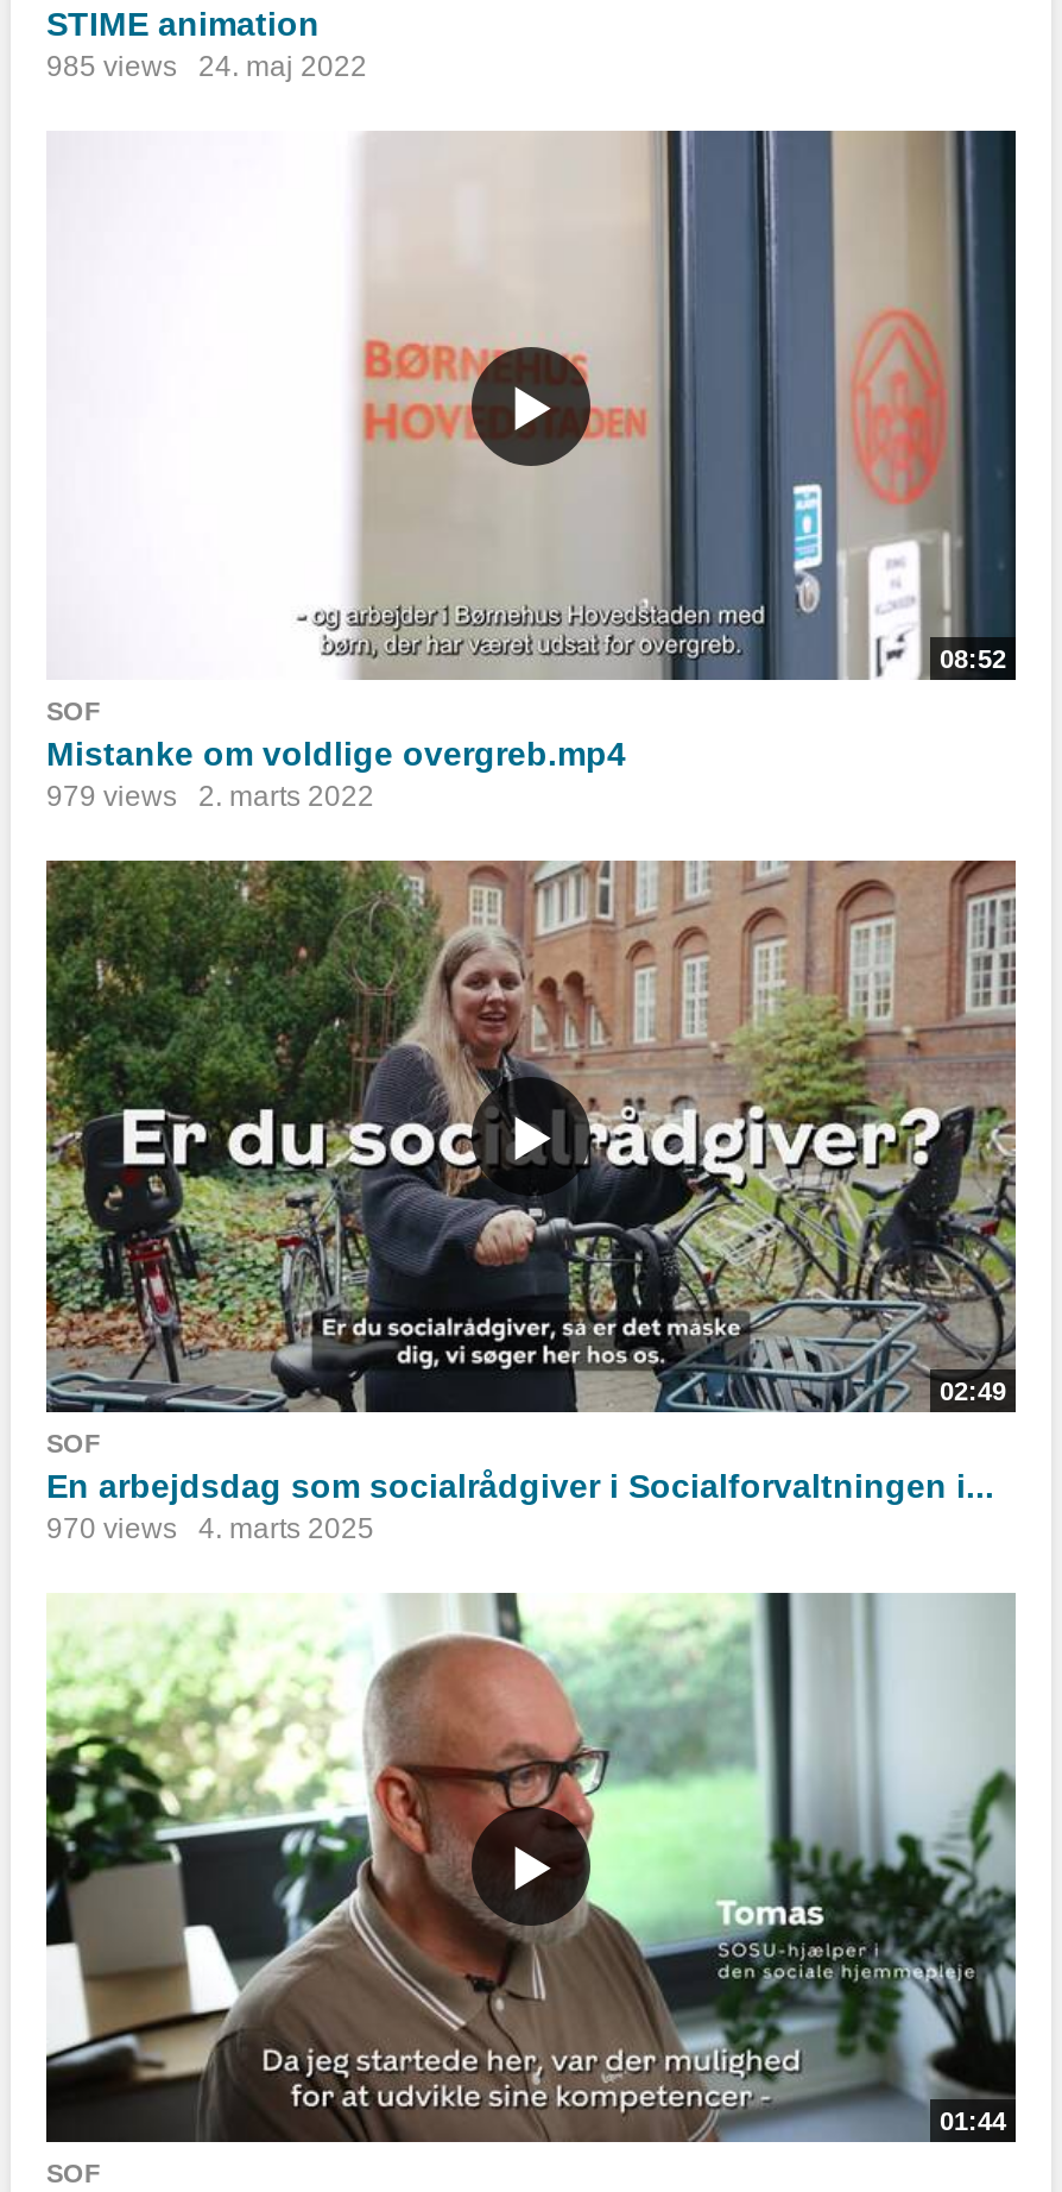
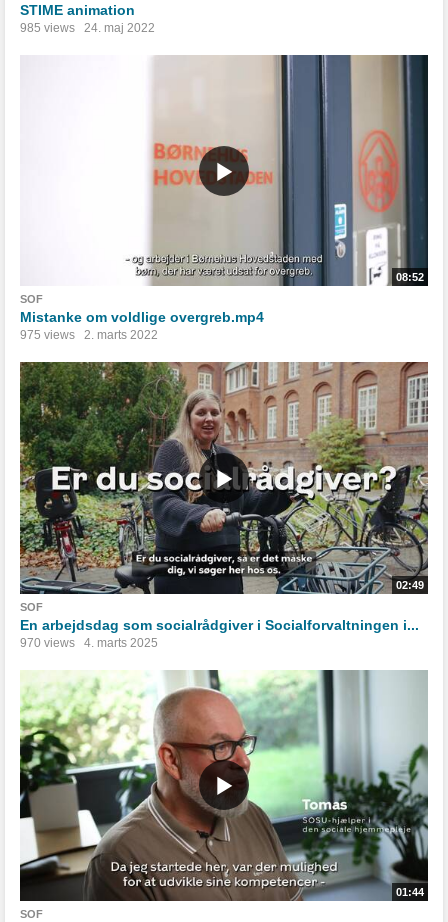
- 979 views 2. marts 2022
+ 975 views 2. marts 2022
